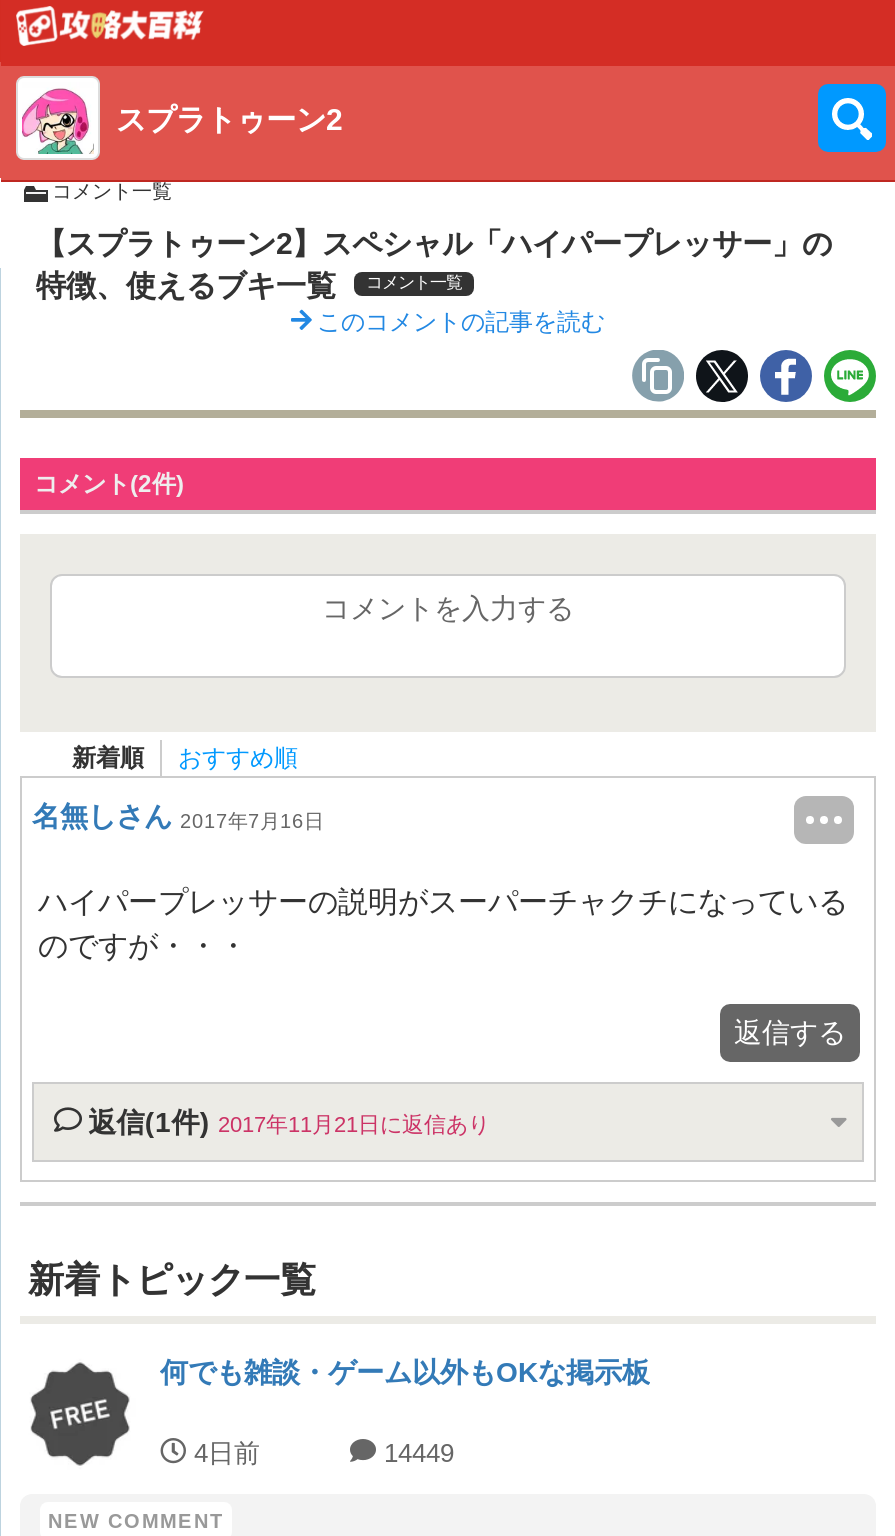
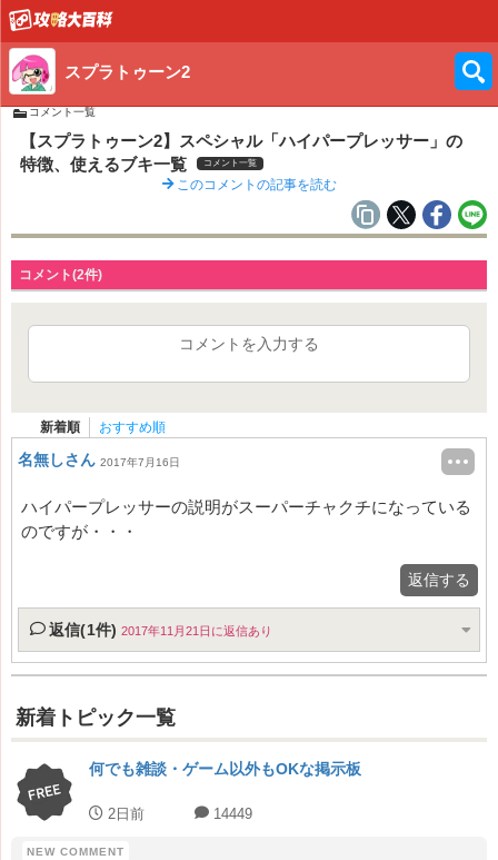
- 4日前
+ 2日前
